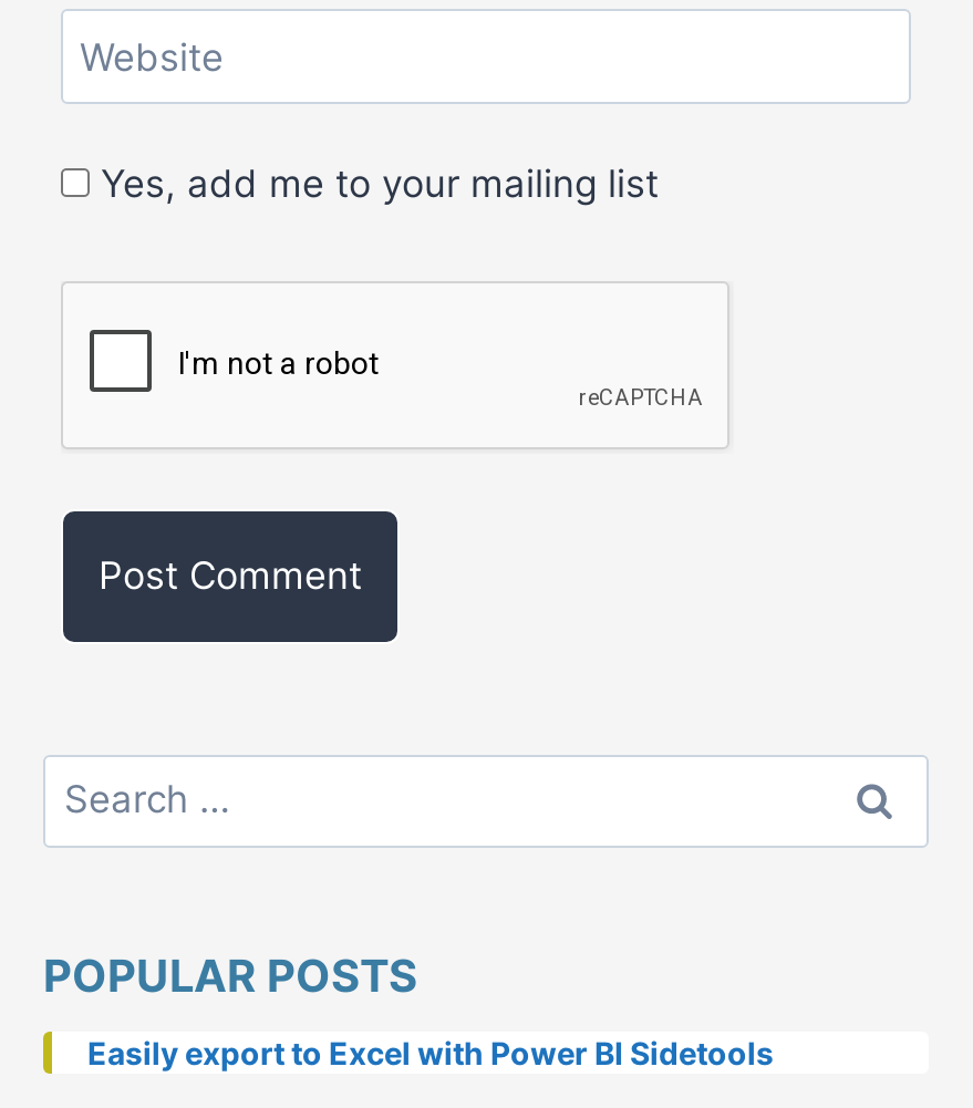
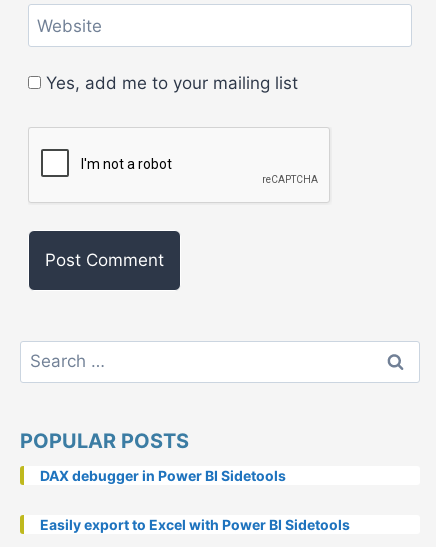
+ DAX debugger in Power BI Sidetools
